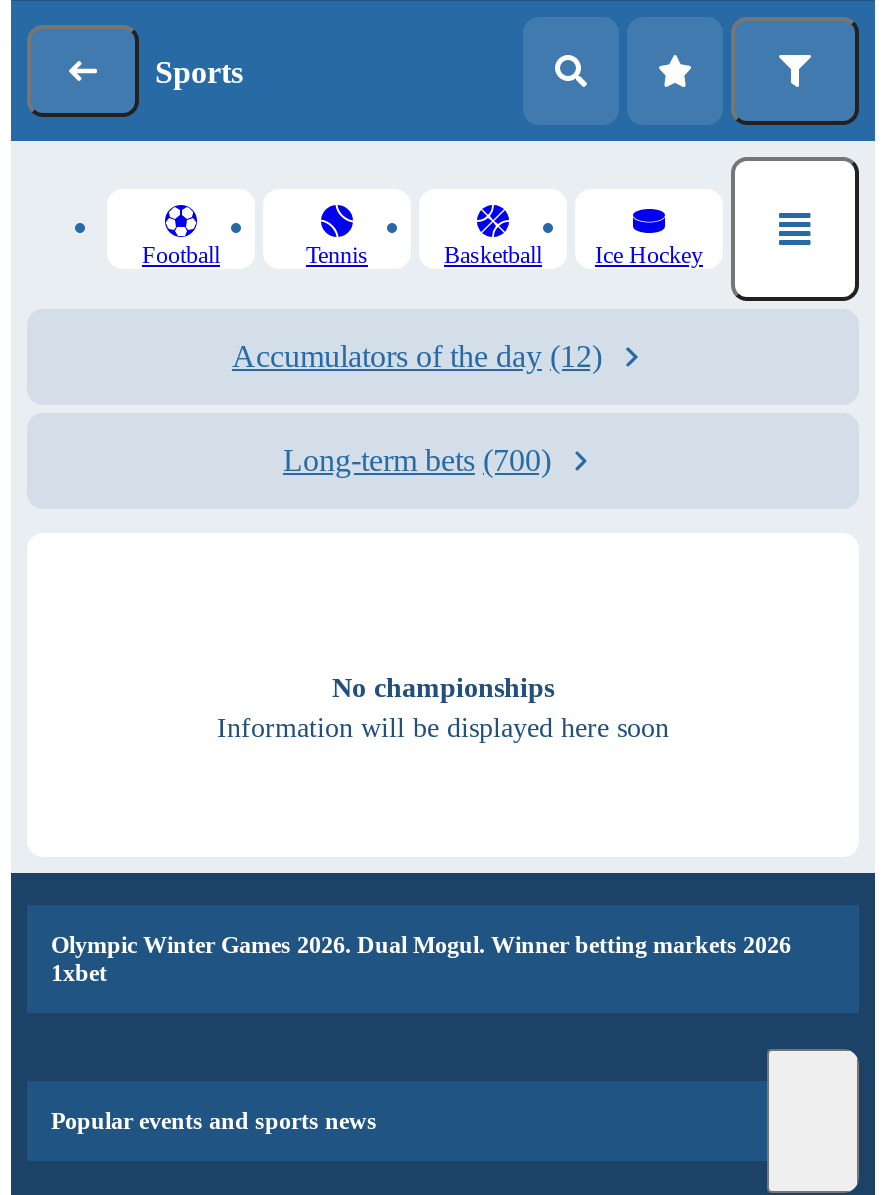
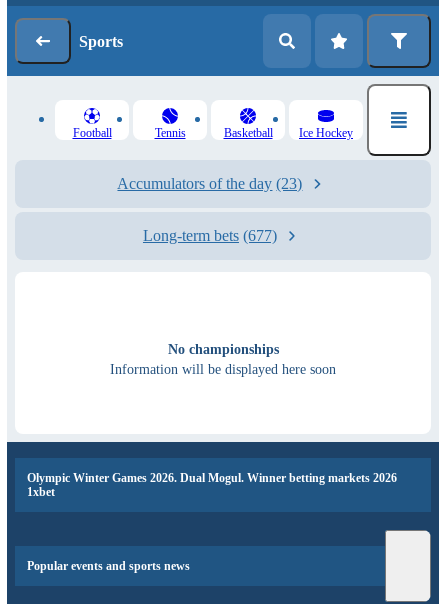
- Accumulators of the day (12)
+ Accumulators of the day (23)

- Long-term bets (700)
+ Long-term bets (677)
